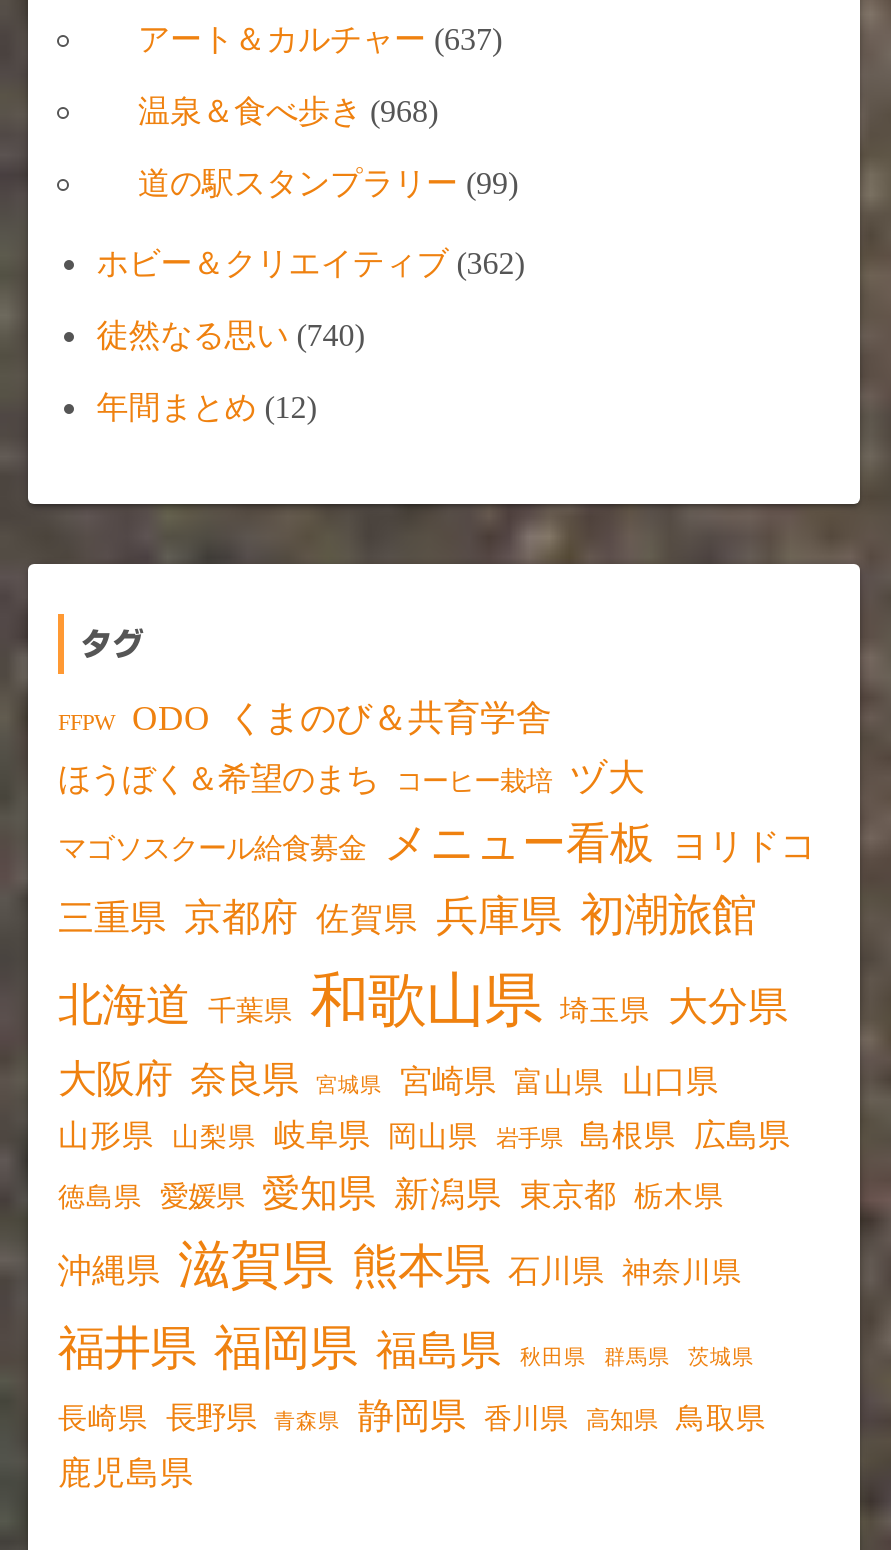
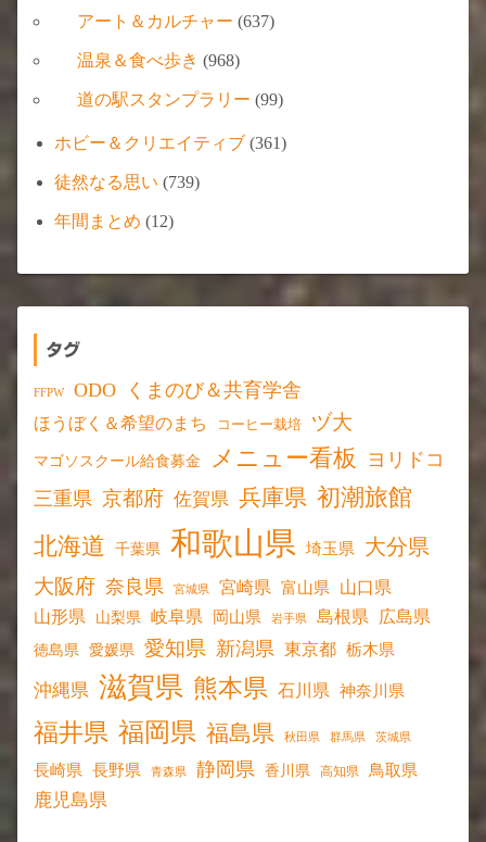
- ホビー＆クリエイティブ(362)
+ ホビー＆クリエイティブ(361)

- 徒然なる思い(740)
+ 徒然なる思い(739)
